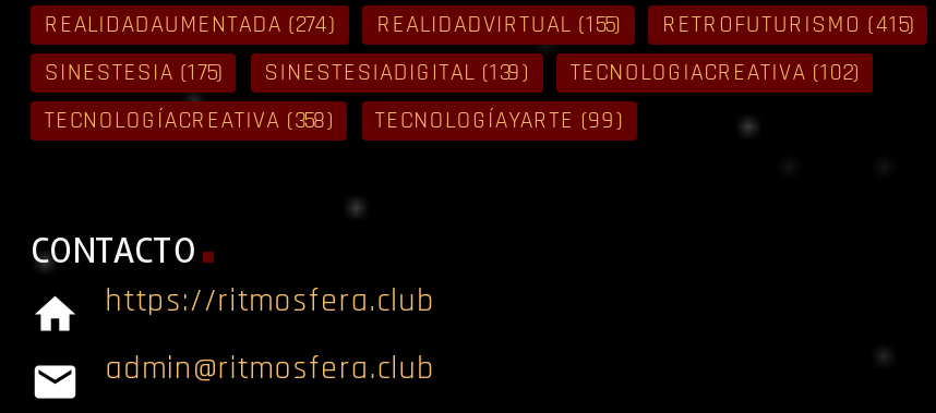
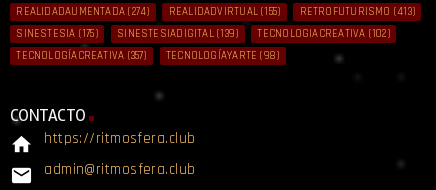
- RETROFUTURISMO (415)
+ RETROFUTURISMO (413)

- TECNOLOGÍACREATIVA (358)
+ TECNOLOGÍACREATIVA (357)

- TECNOLOGÍAYARTE (99)
+ TECNOLOGÍAYARTE (98)
